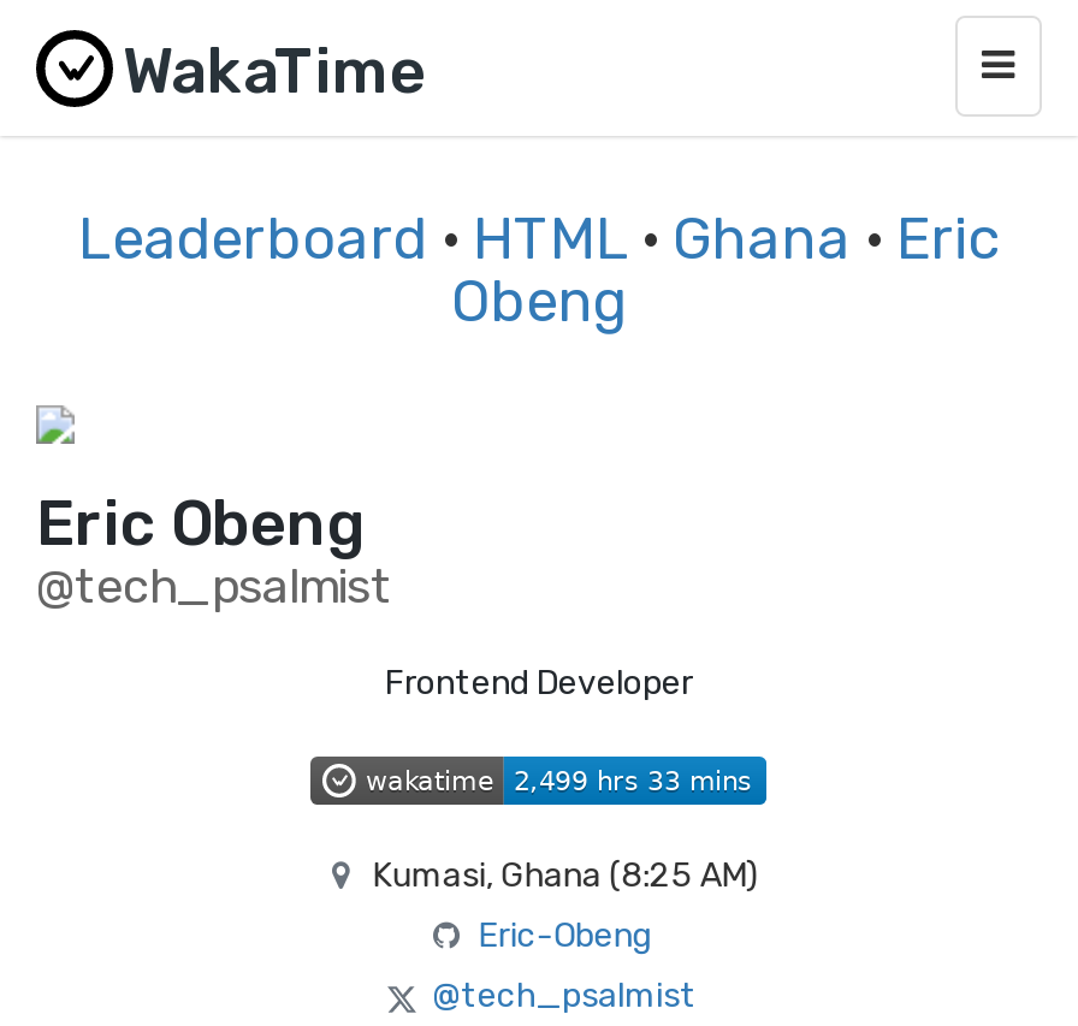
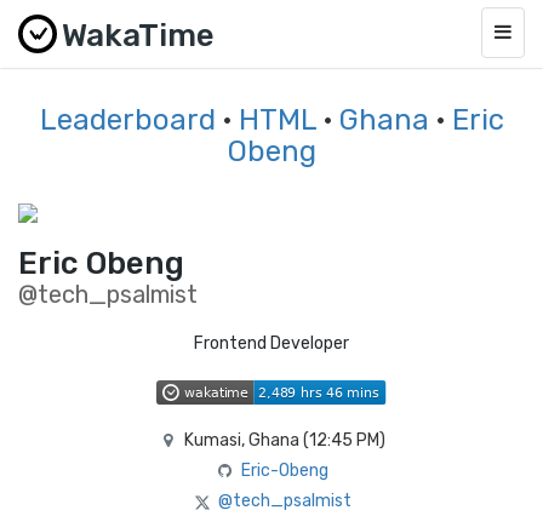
- Kumasi, Ghana (8:25 AM)
+ Kumasi, Ghana (12:45 PM)
